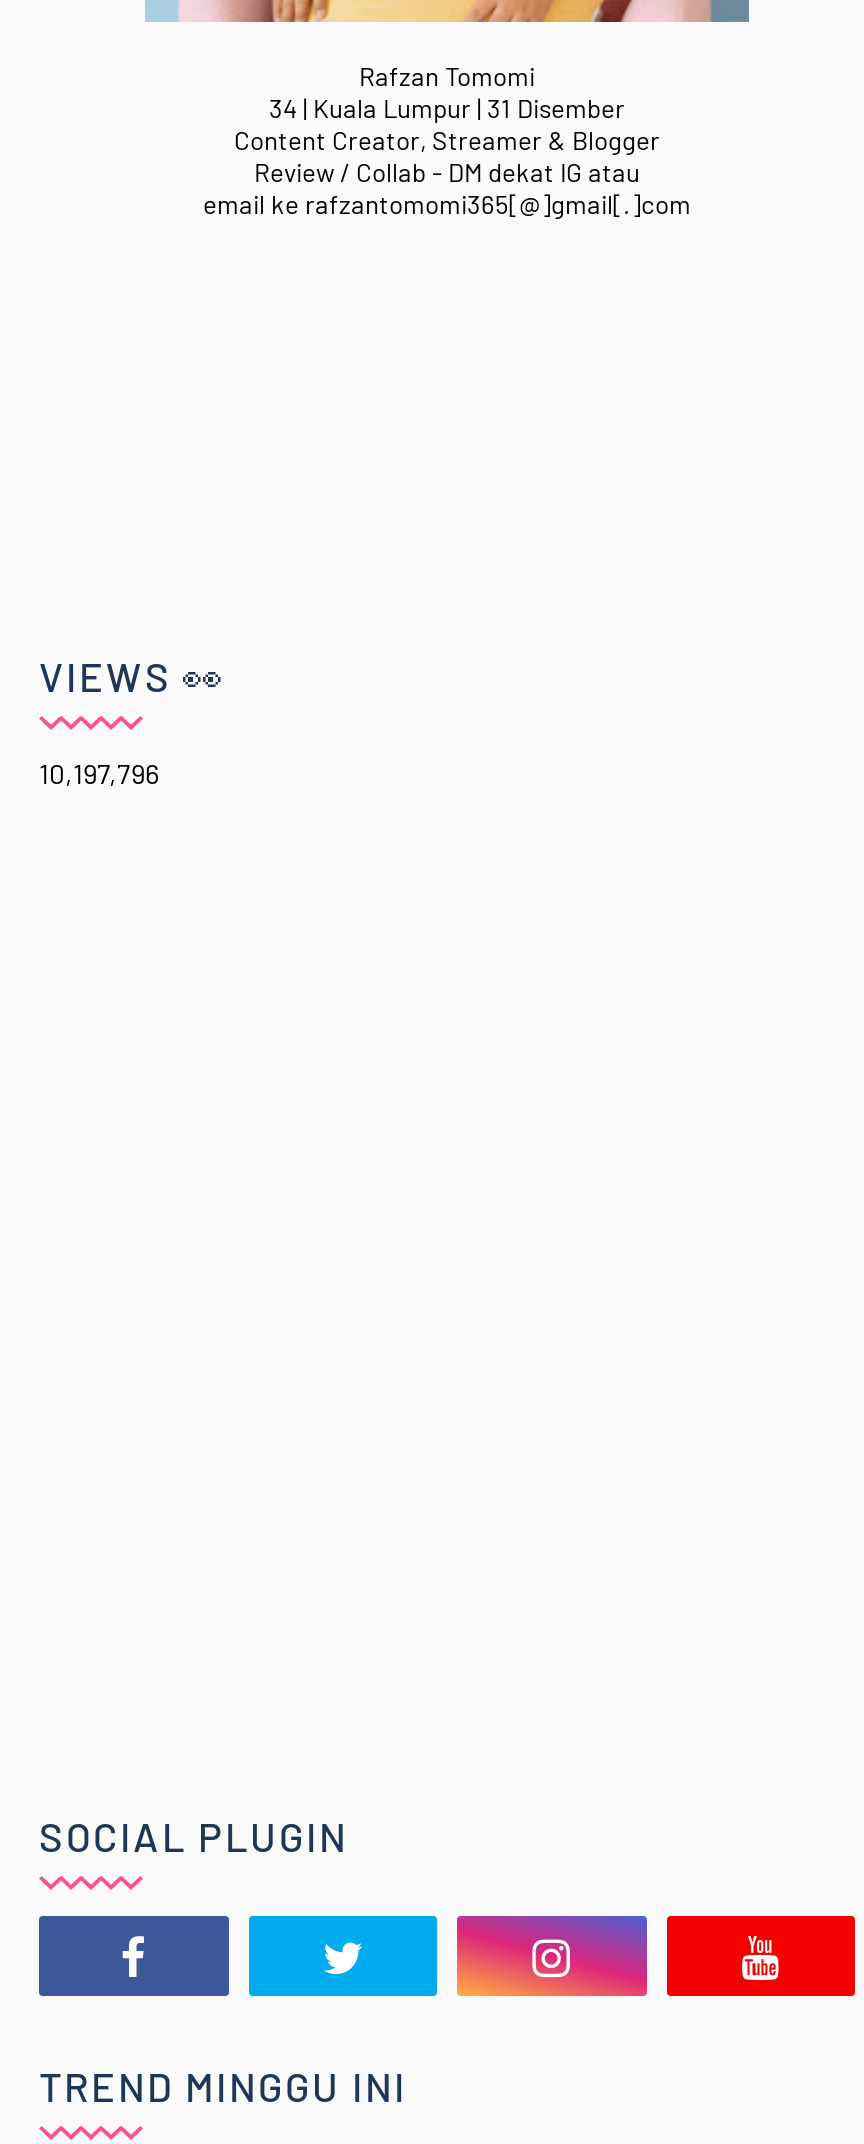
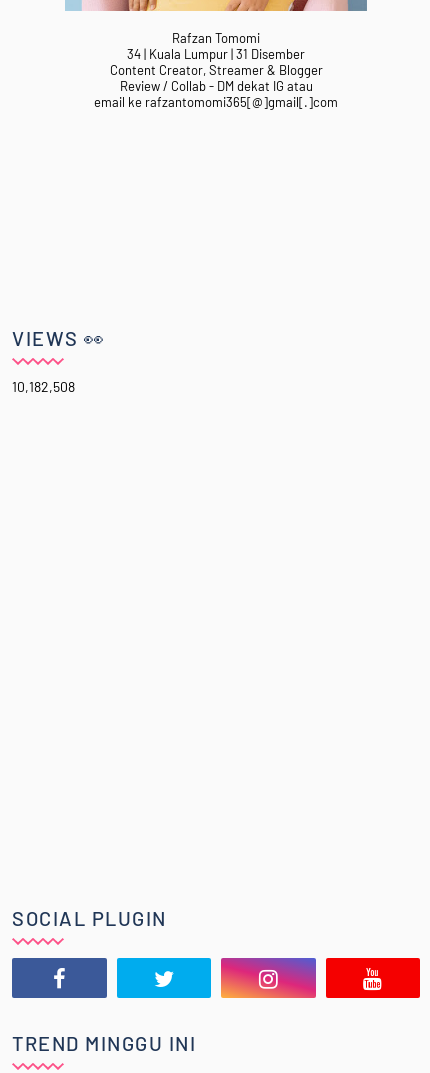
- 10,197,796
+ 10,182,508
